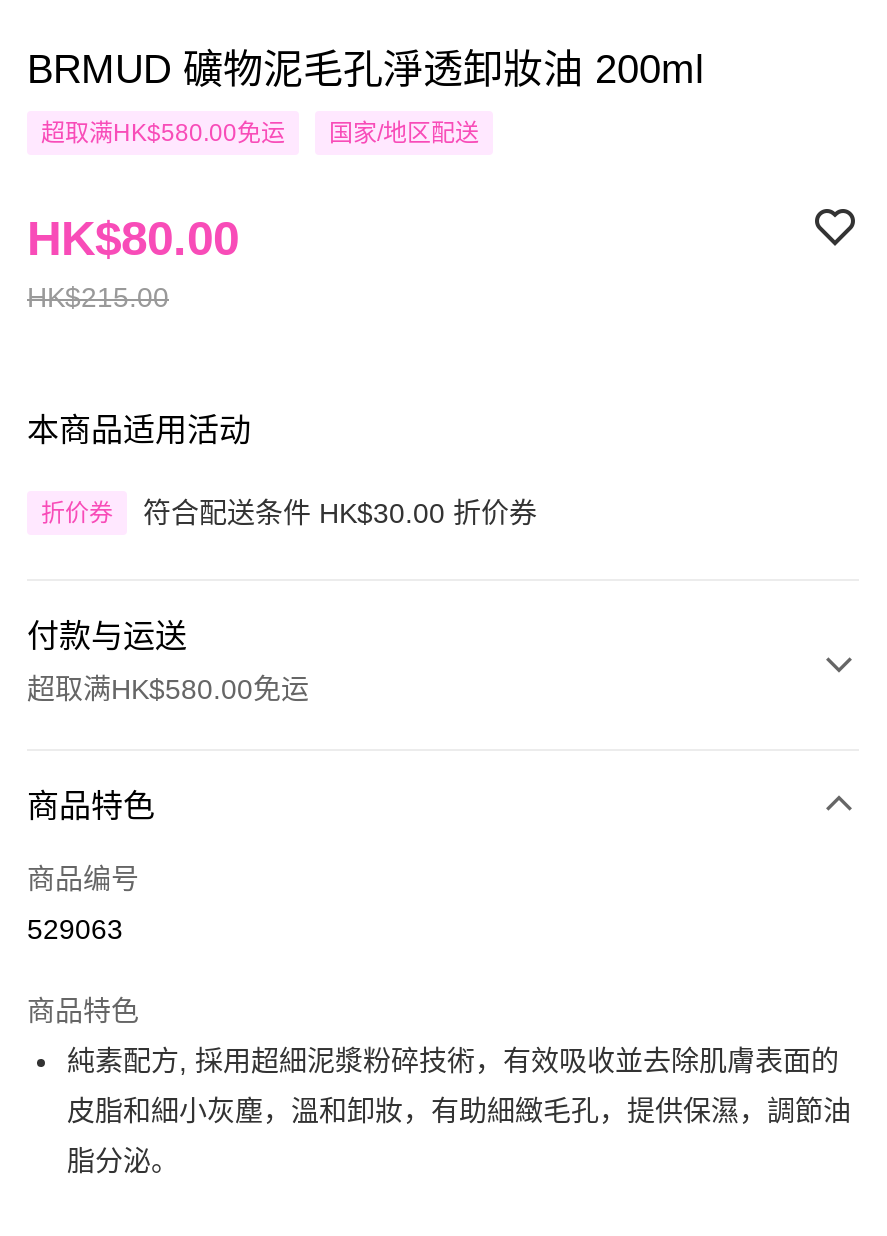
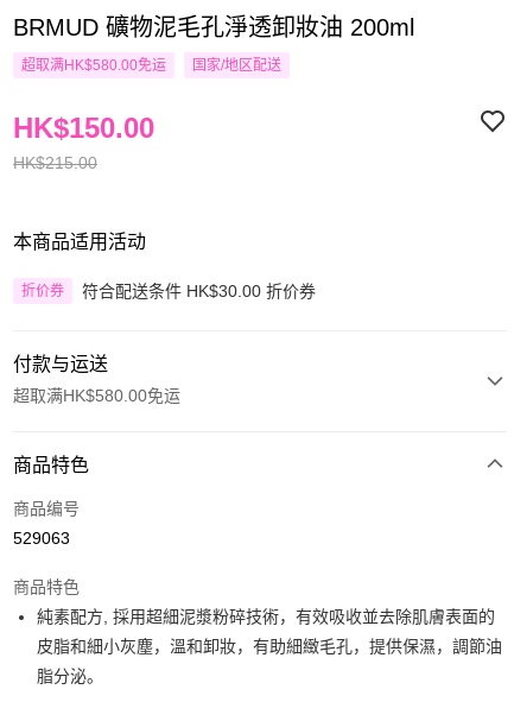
- HK$80.00
+ HK$150.00
